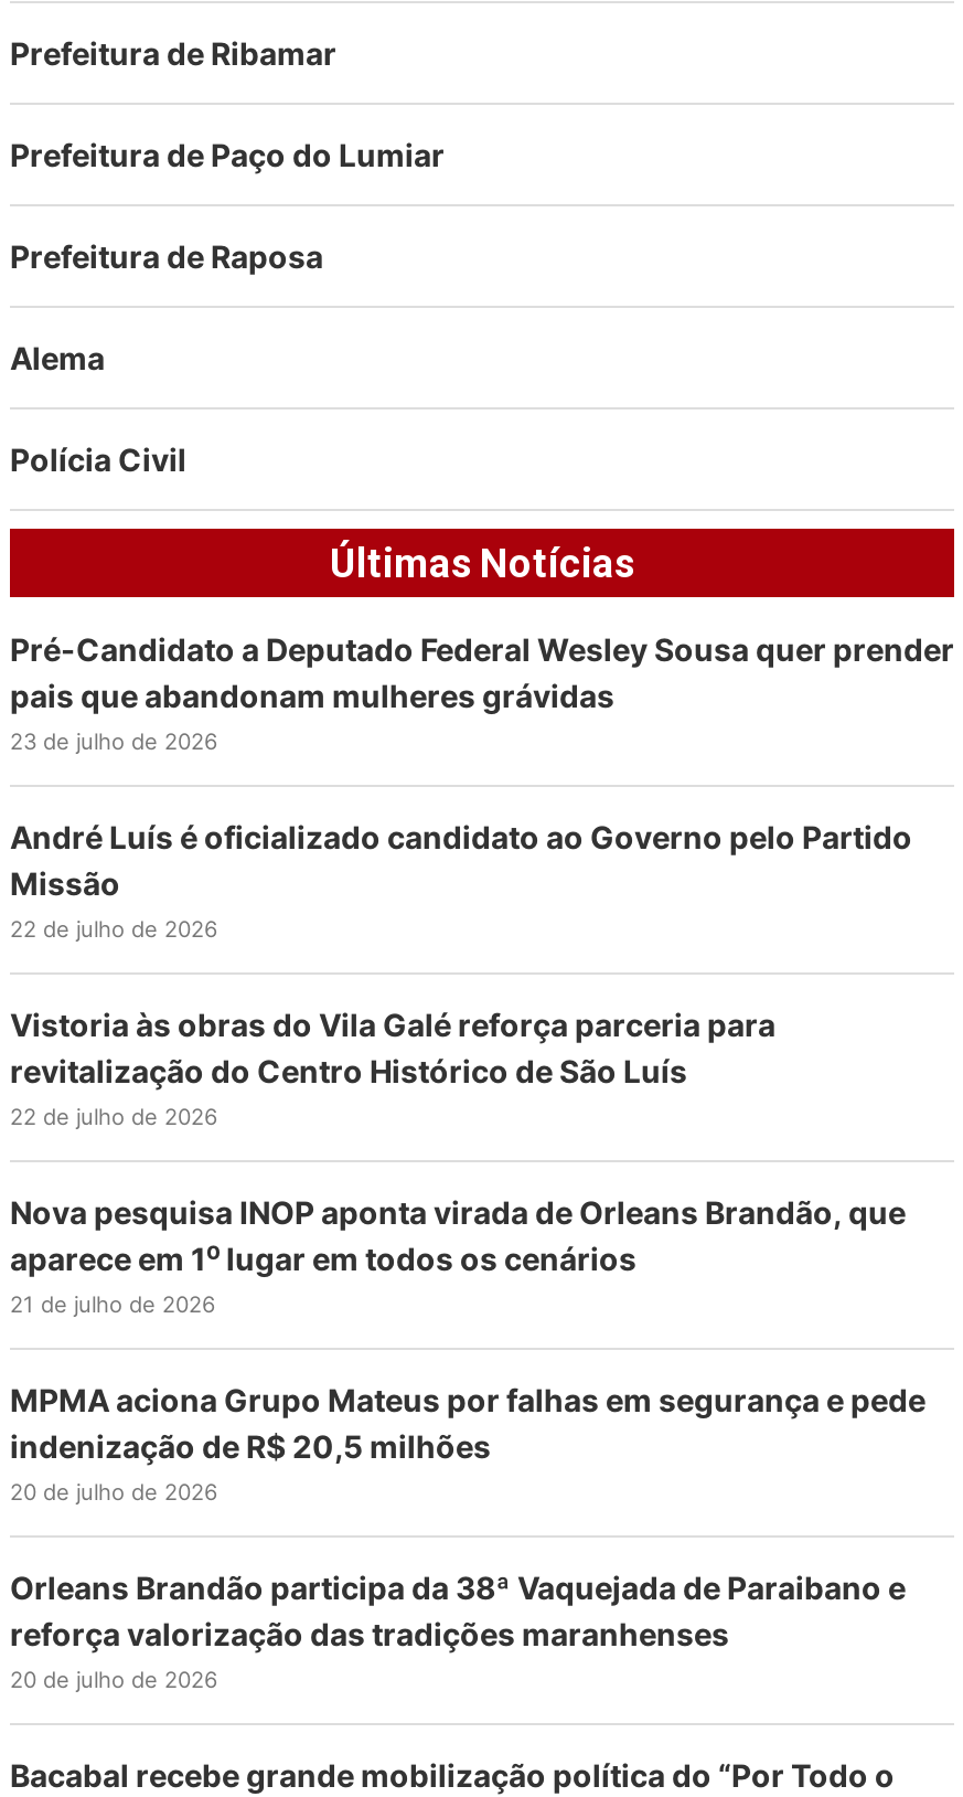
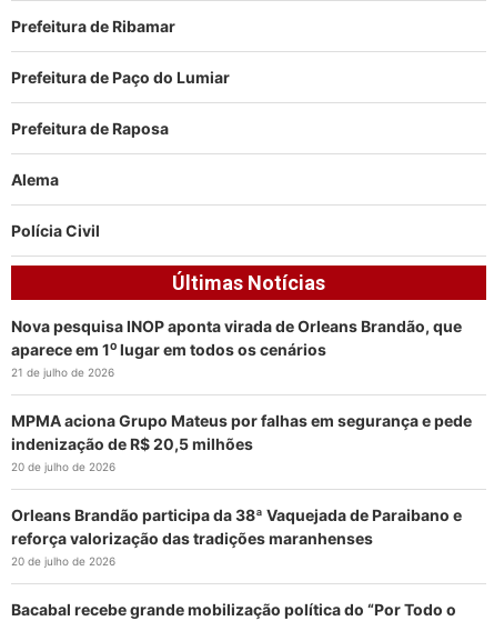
- Pré-Candidato a Deputado Federal Wesley Sousa quer prender
- pais que abandonam mulheres grávidas
- 23 de julho de 2026
- André Luís é oficializado candidato ao Governo pelo Partido
- Missão
- 22 de julho de 2026
- Vistoria às obras do Vila Galé reforça parceria para
- revitalização do Centro Histórico de São Luís
- 22 de julho de 2026
